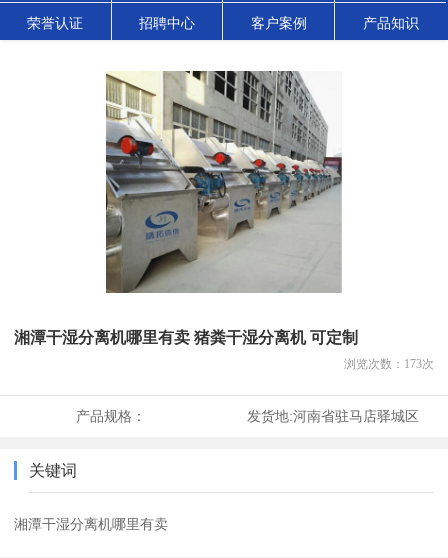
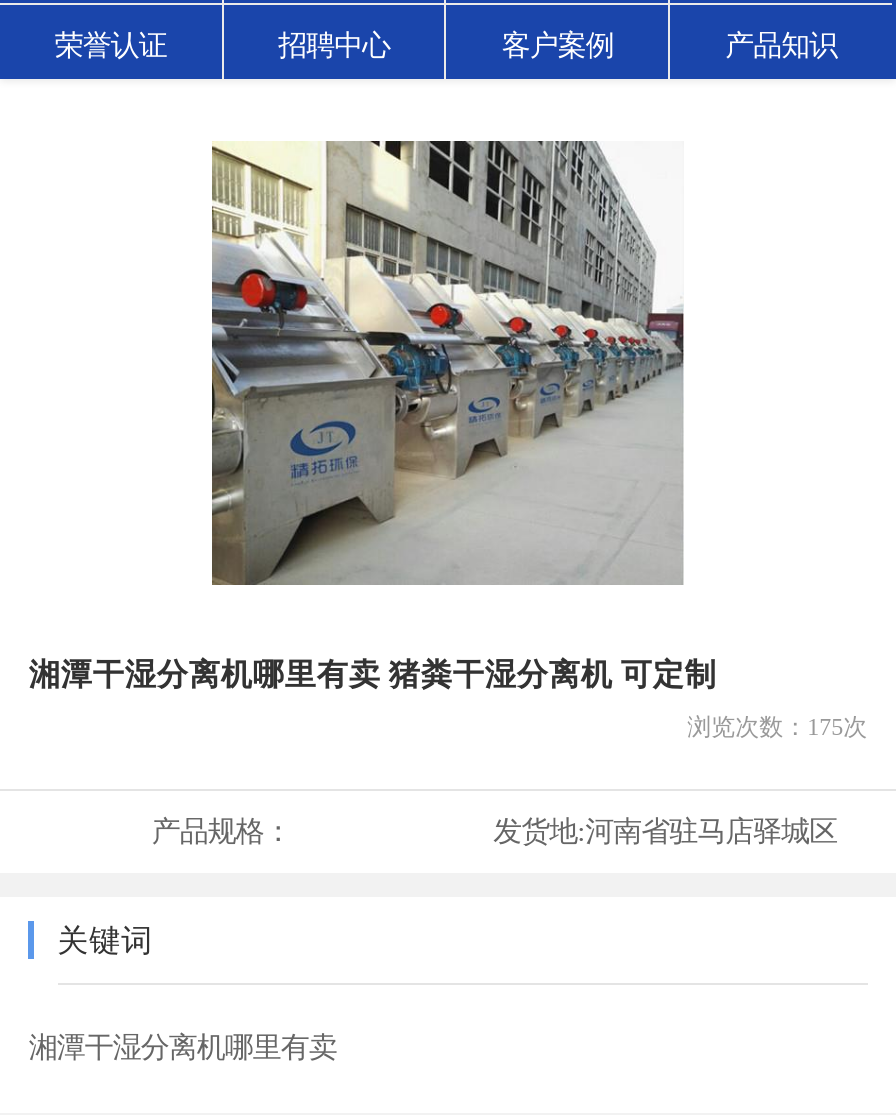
- 浏览次数：173次
+ 浏览次数：175次
